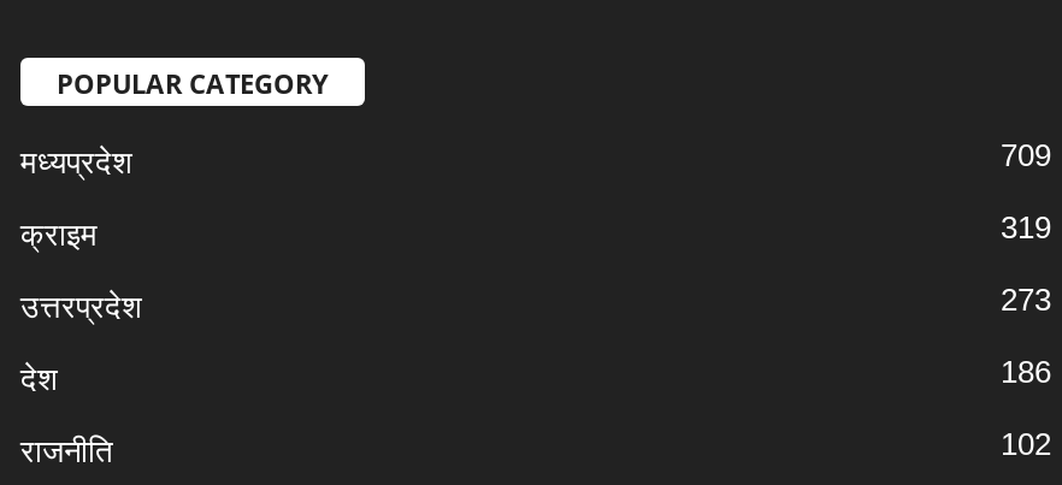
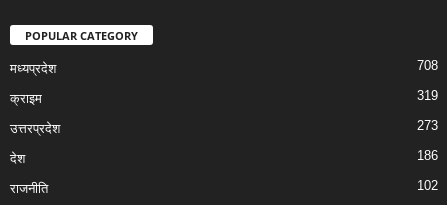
- 709
+ 708
